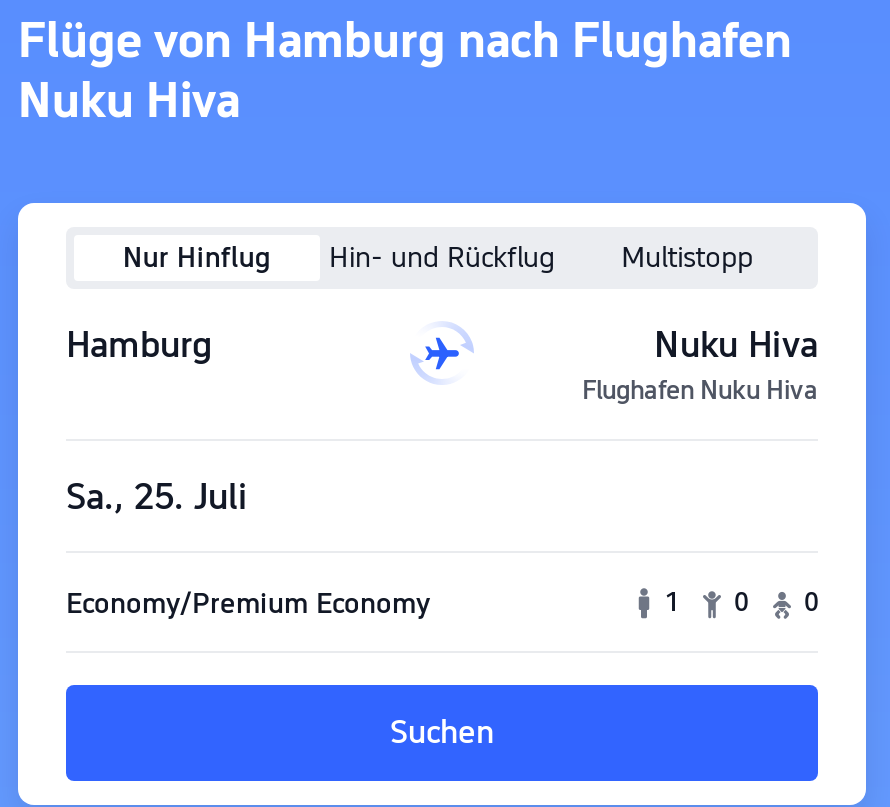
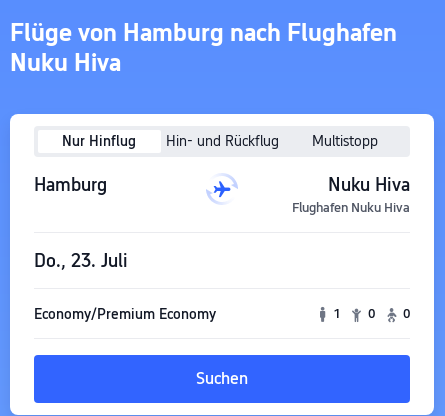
- Sa., 25. Juli
+ Do., 23. Juli
